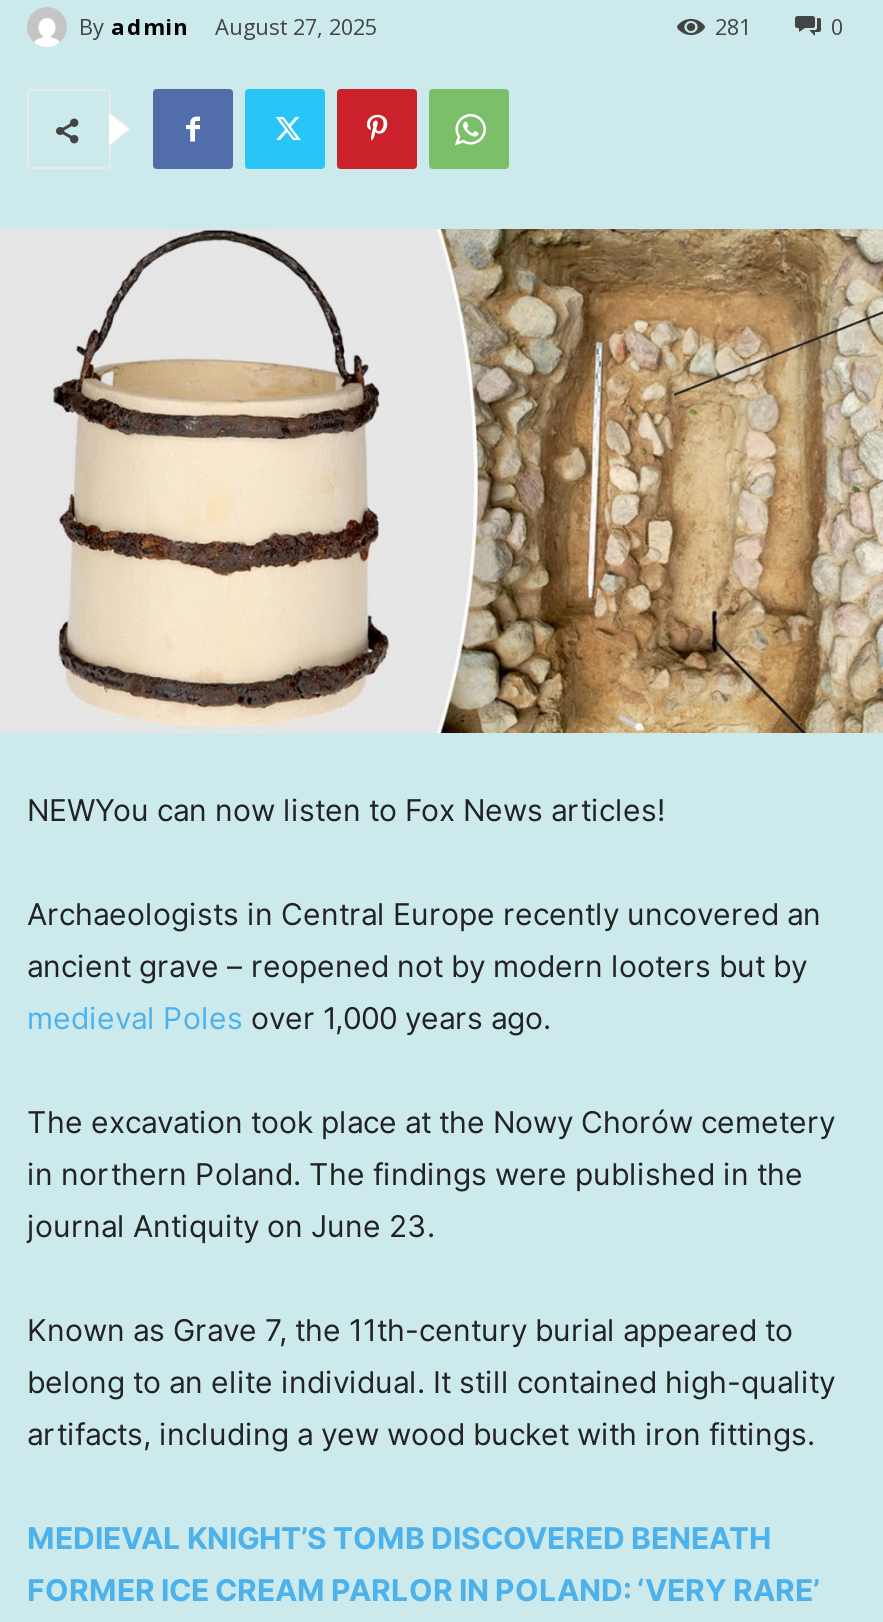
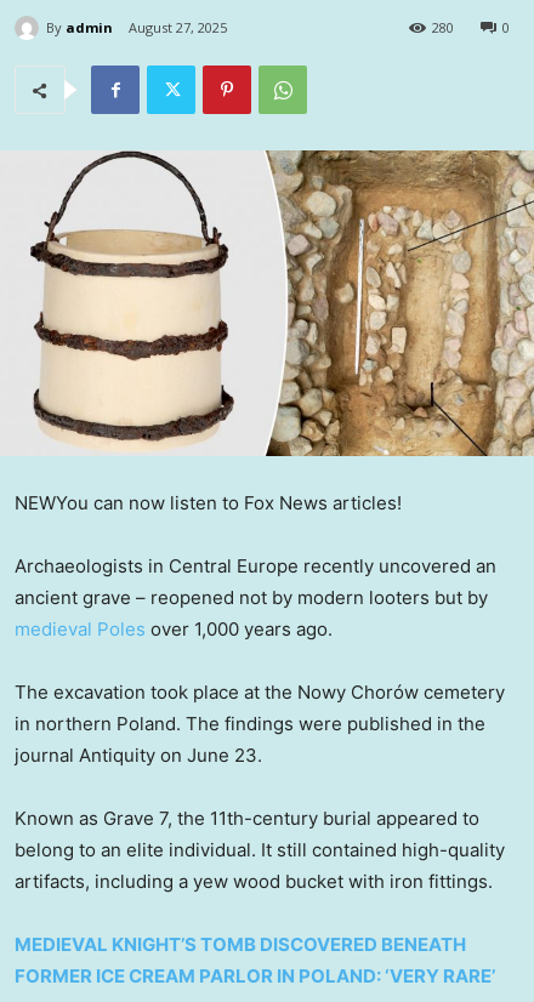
- 281
+ 280
